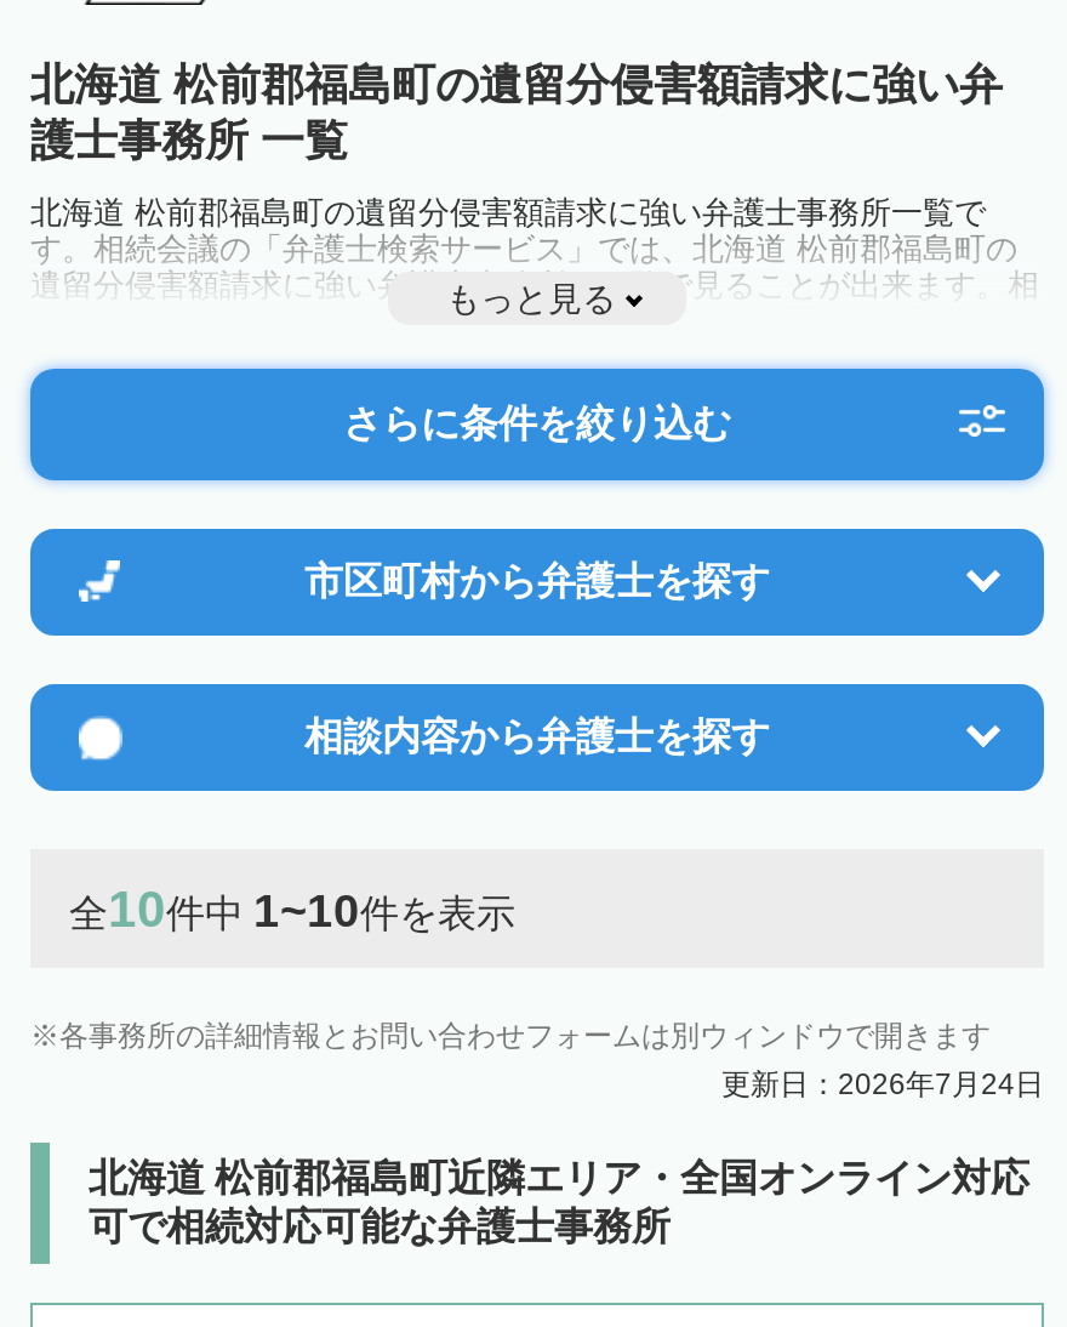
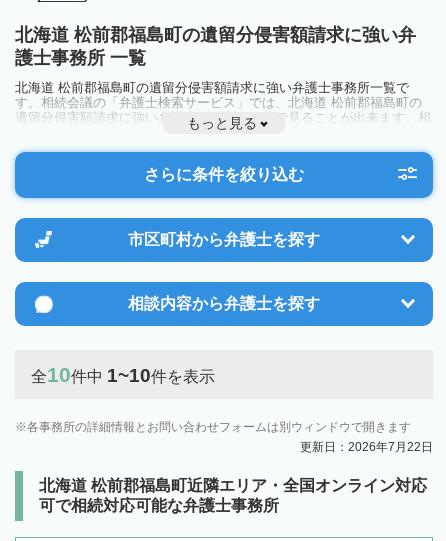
- 更新日：2026年7月24日
+ 更新日：2026年7月22日
